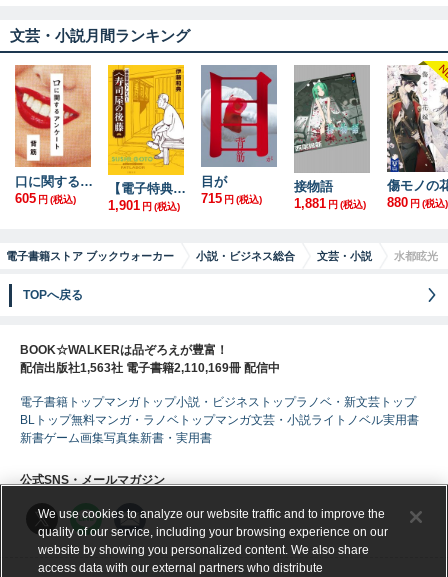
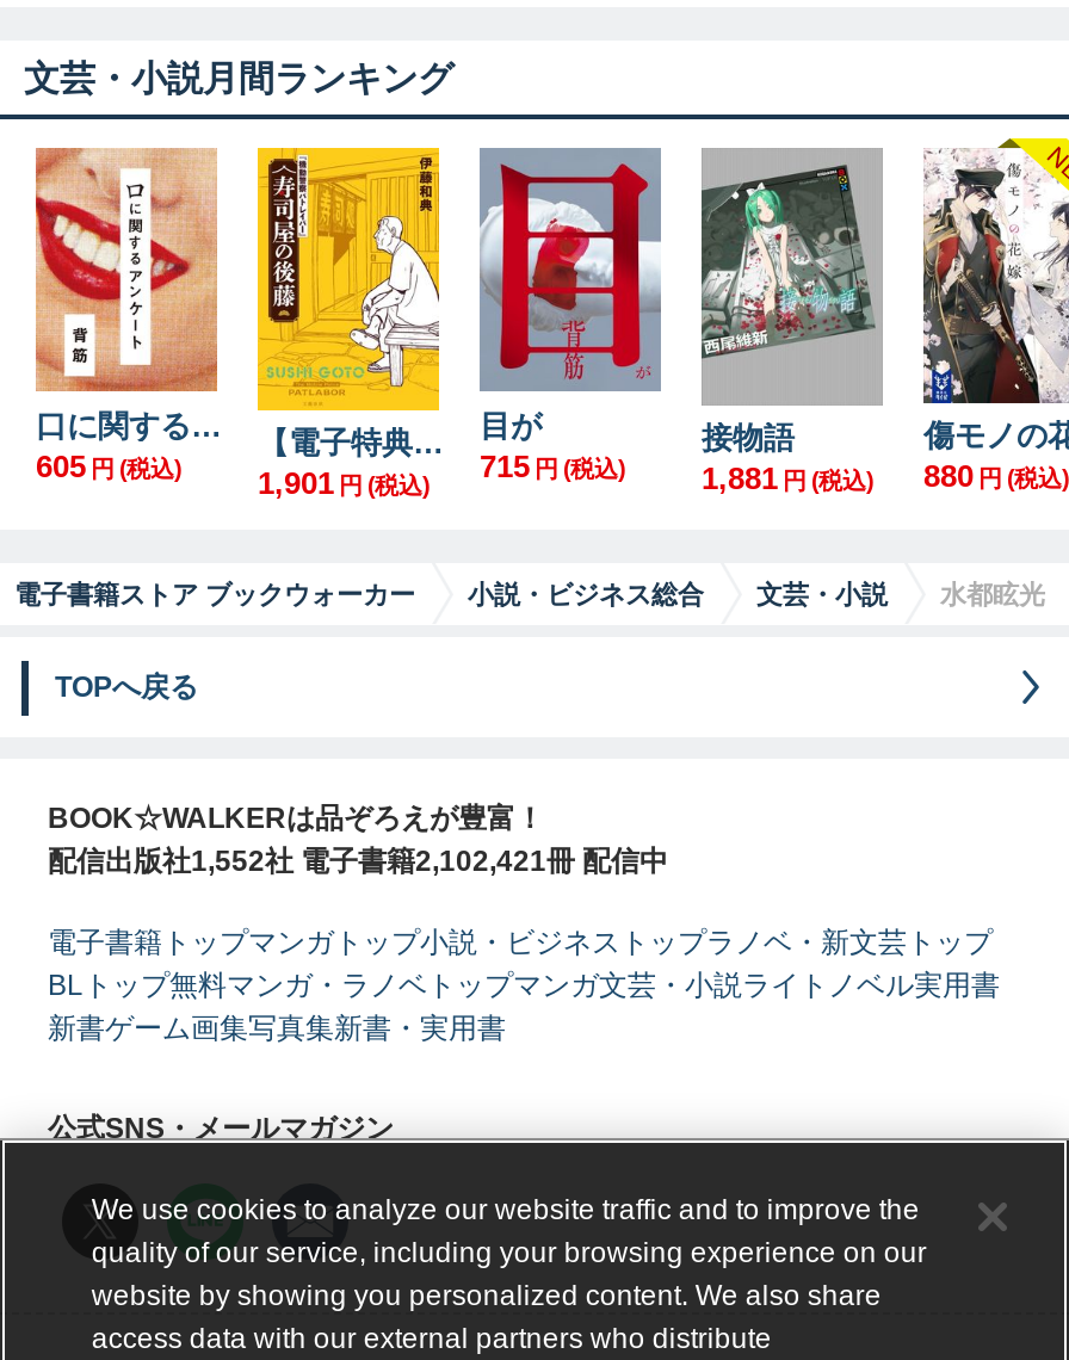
- 配信出版社1,563社 電子書籍2,110,169冊 配信中
+ 配信出版社1,552社 電子書籍2,102,421冊 配信中
